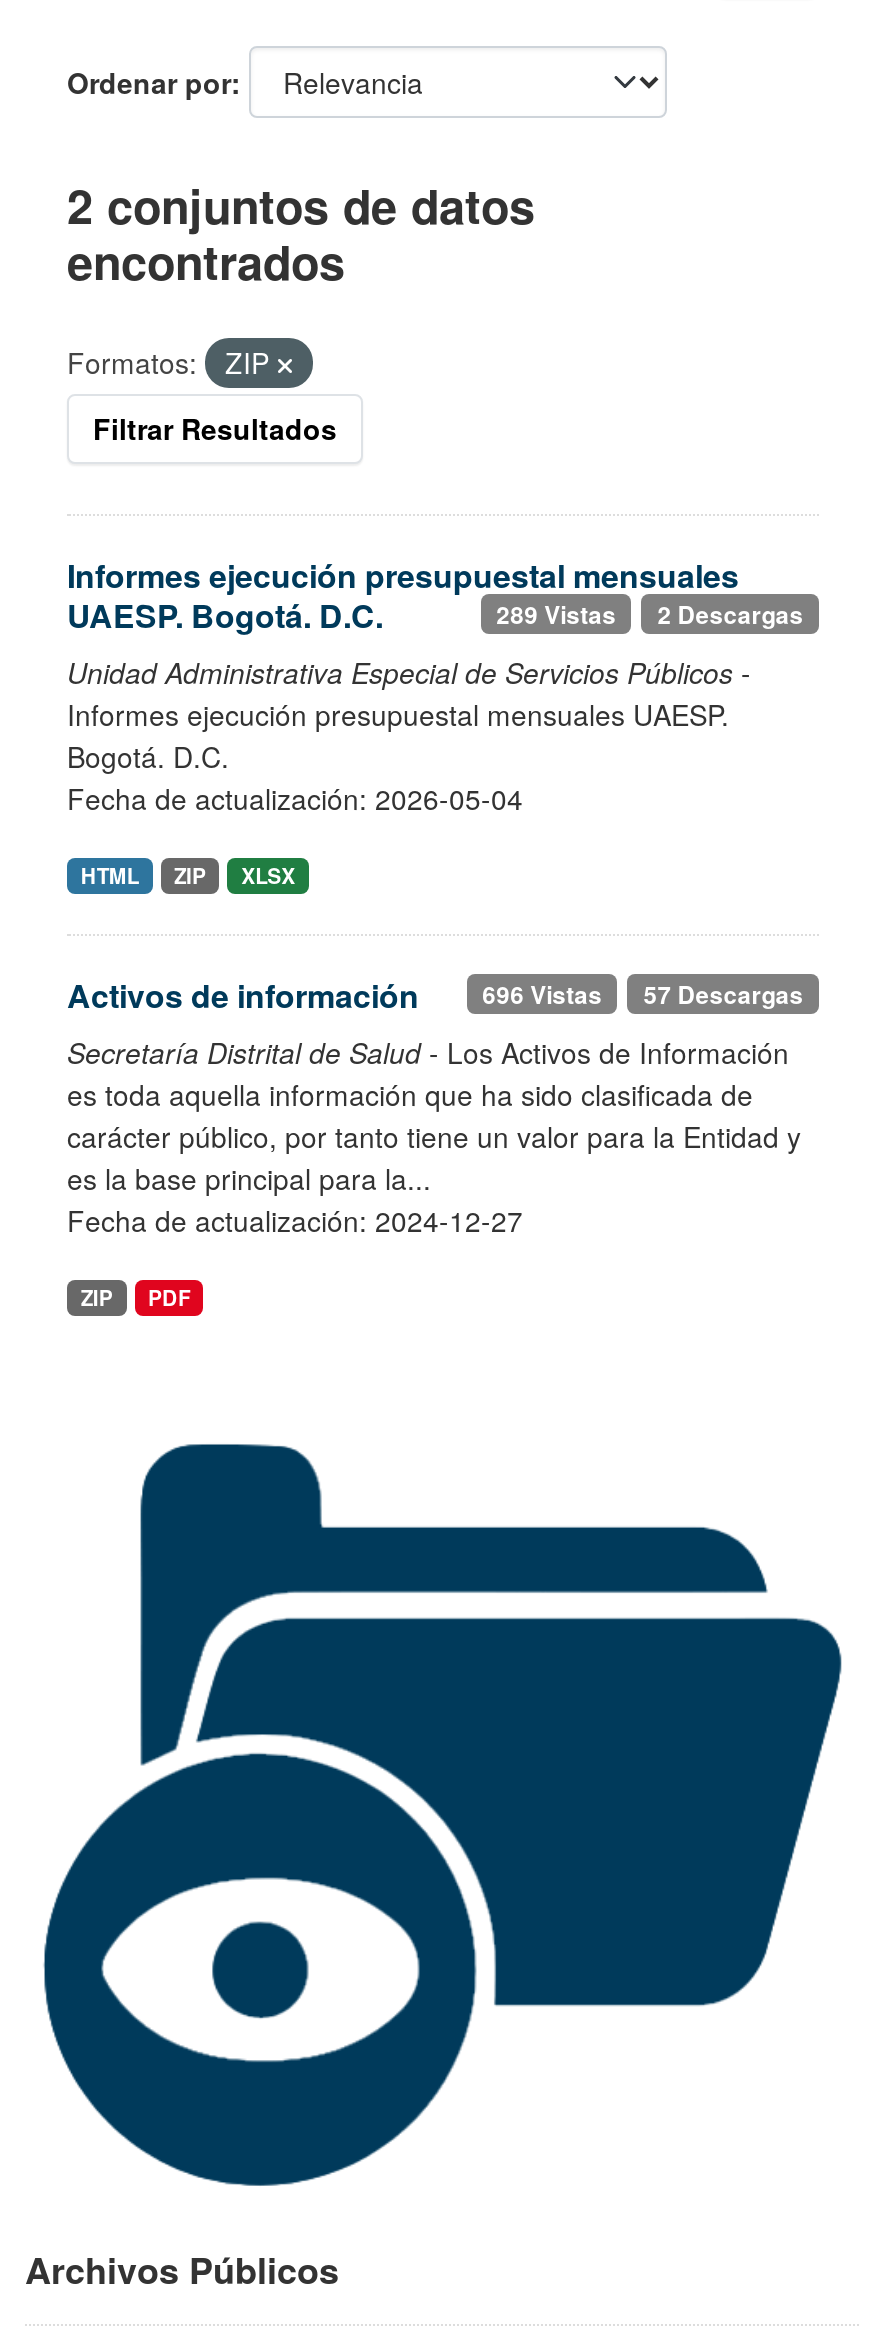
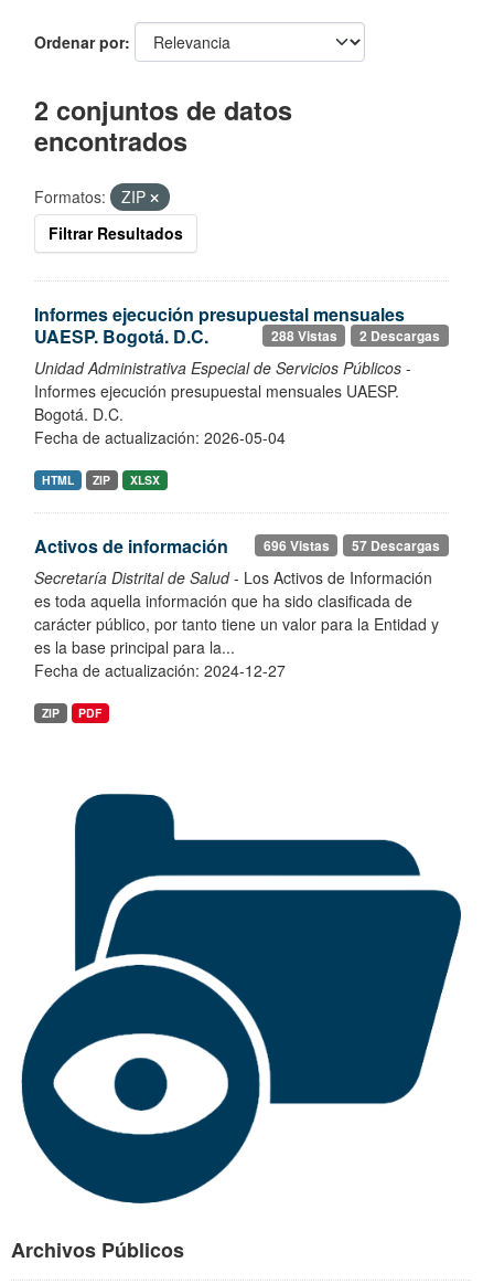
- 289 Vistas 2 Descargas
+ 288 Vistas 2 Descargas
